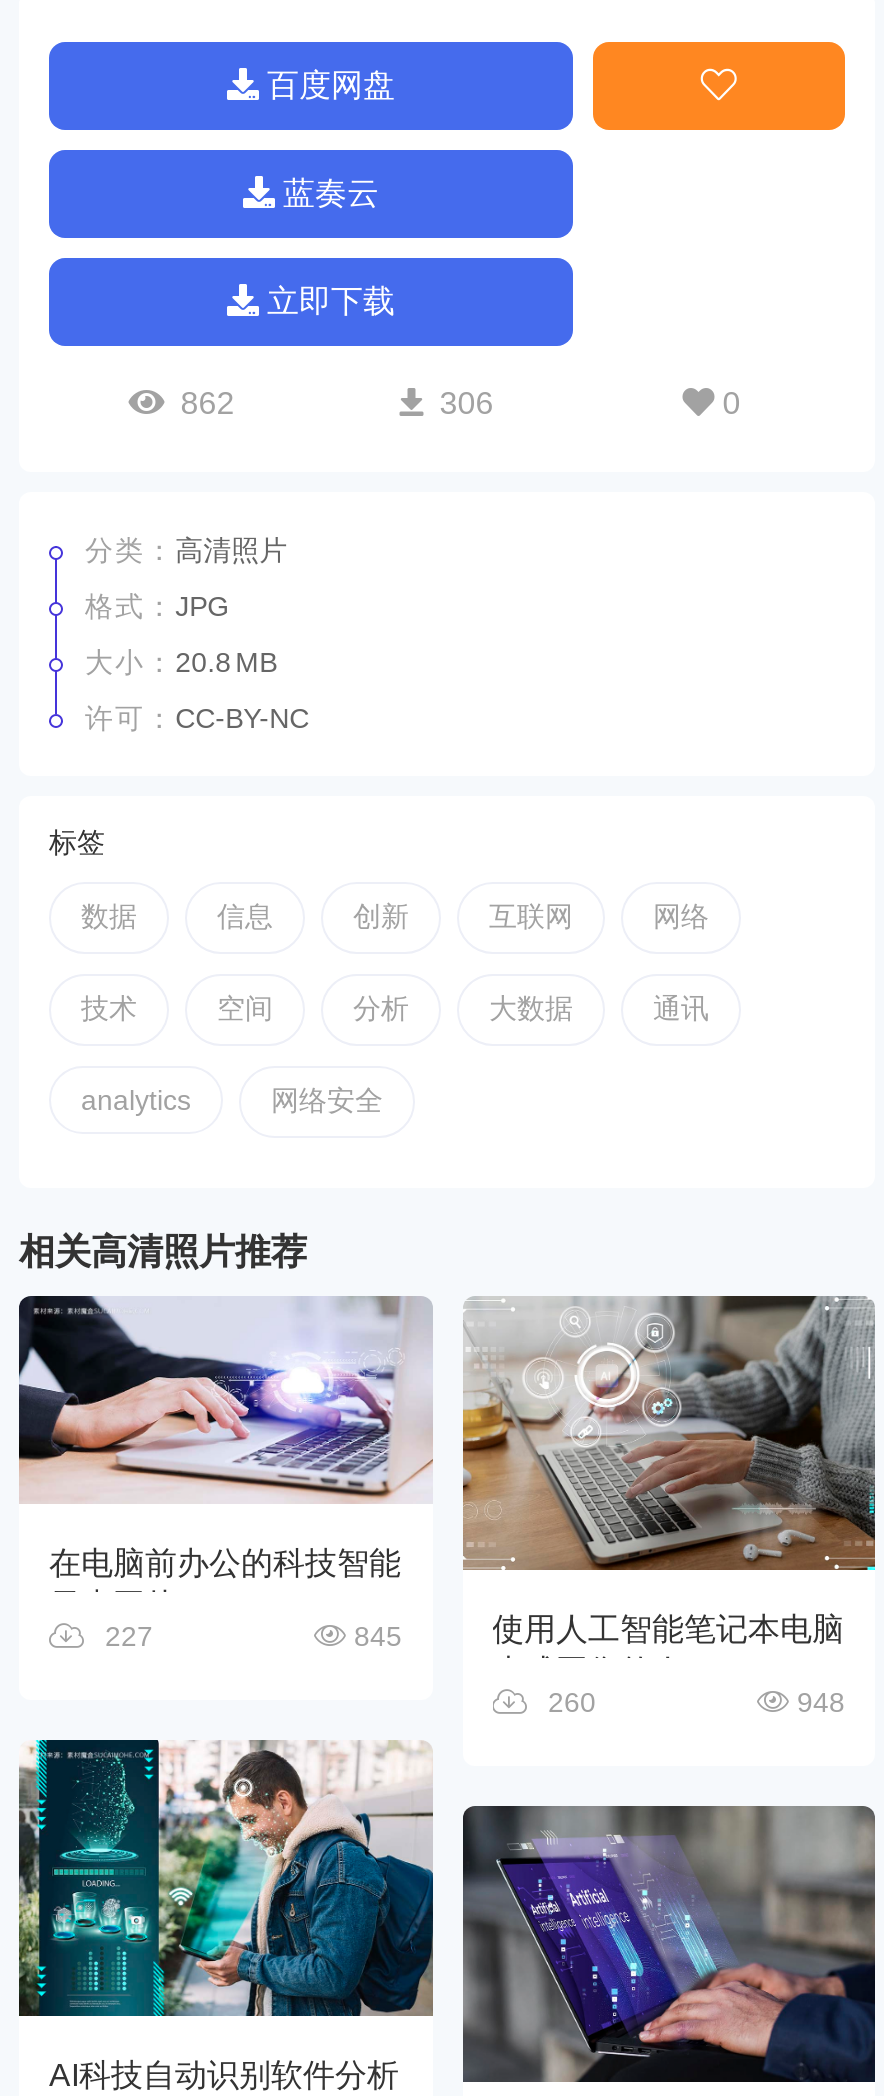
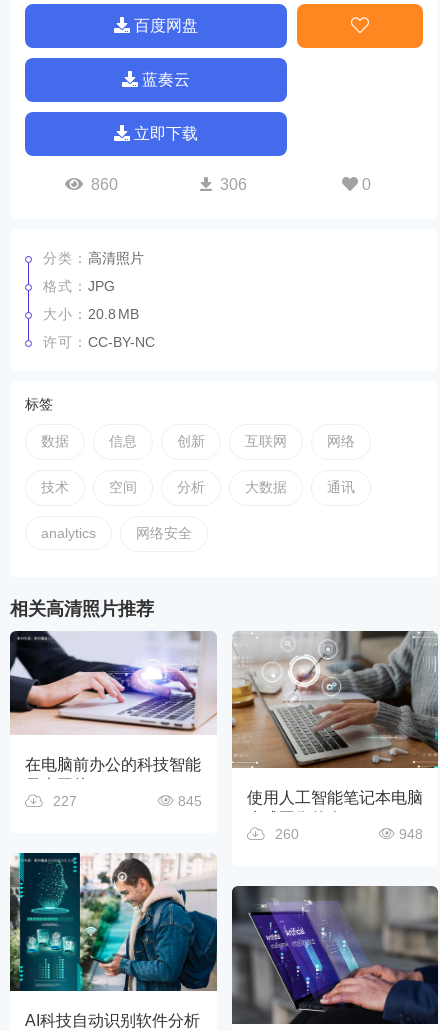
- 862
+ 860
